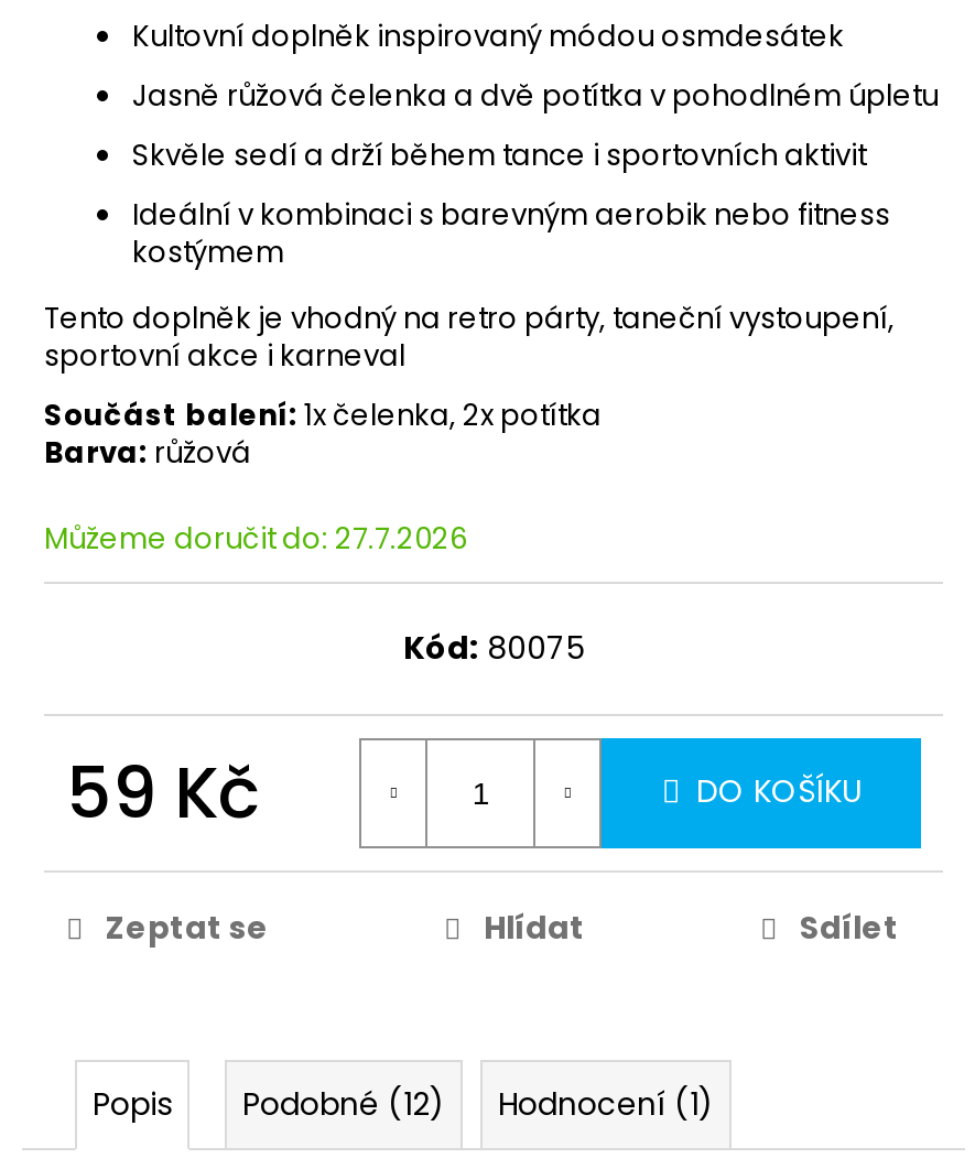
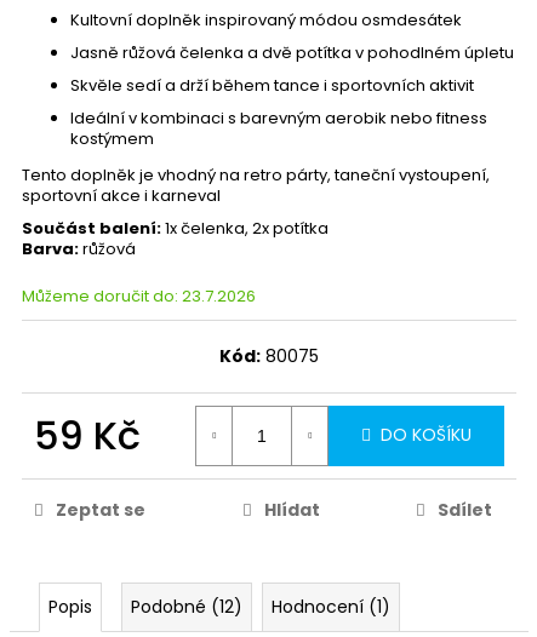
- Můžeme doručit do: 27.7.2026
+ Můžeme doručit do: 23.7.2026
